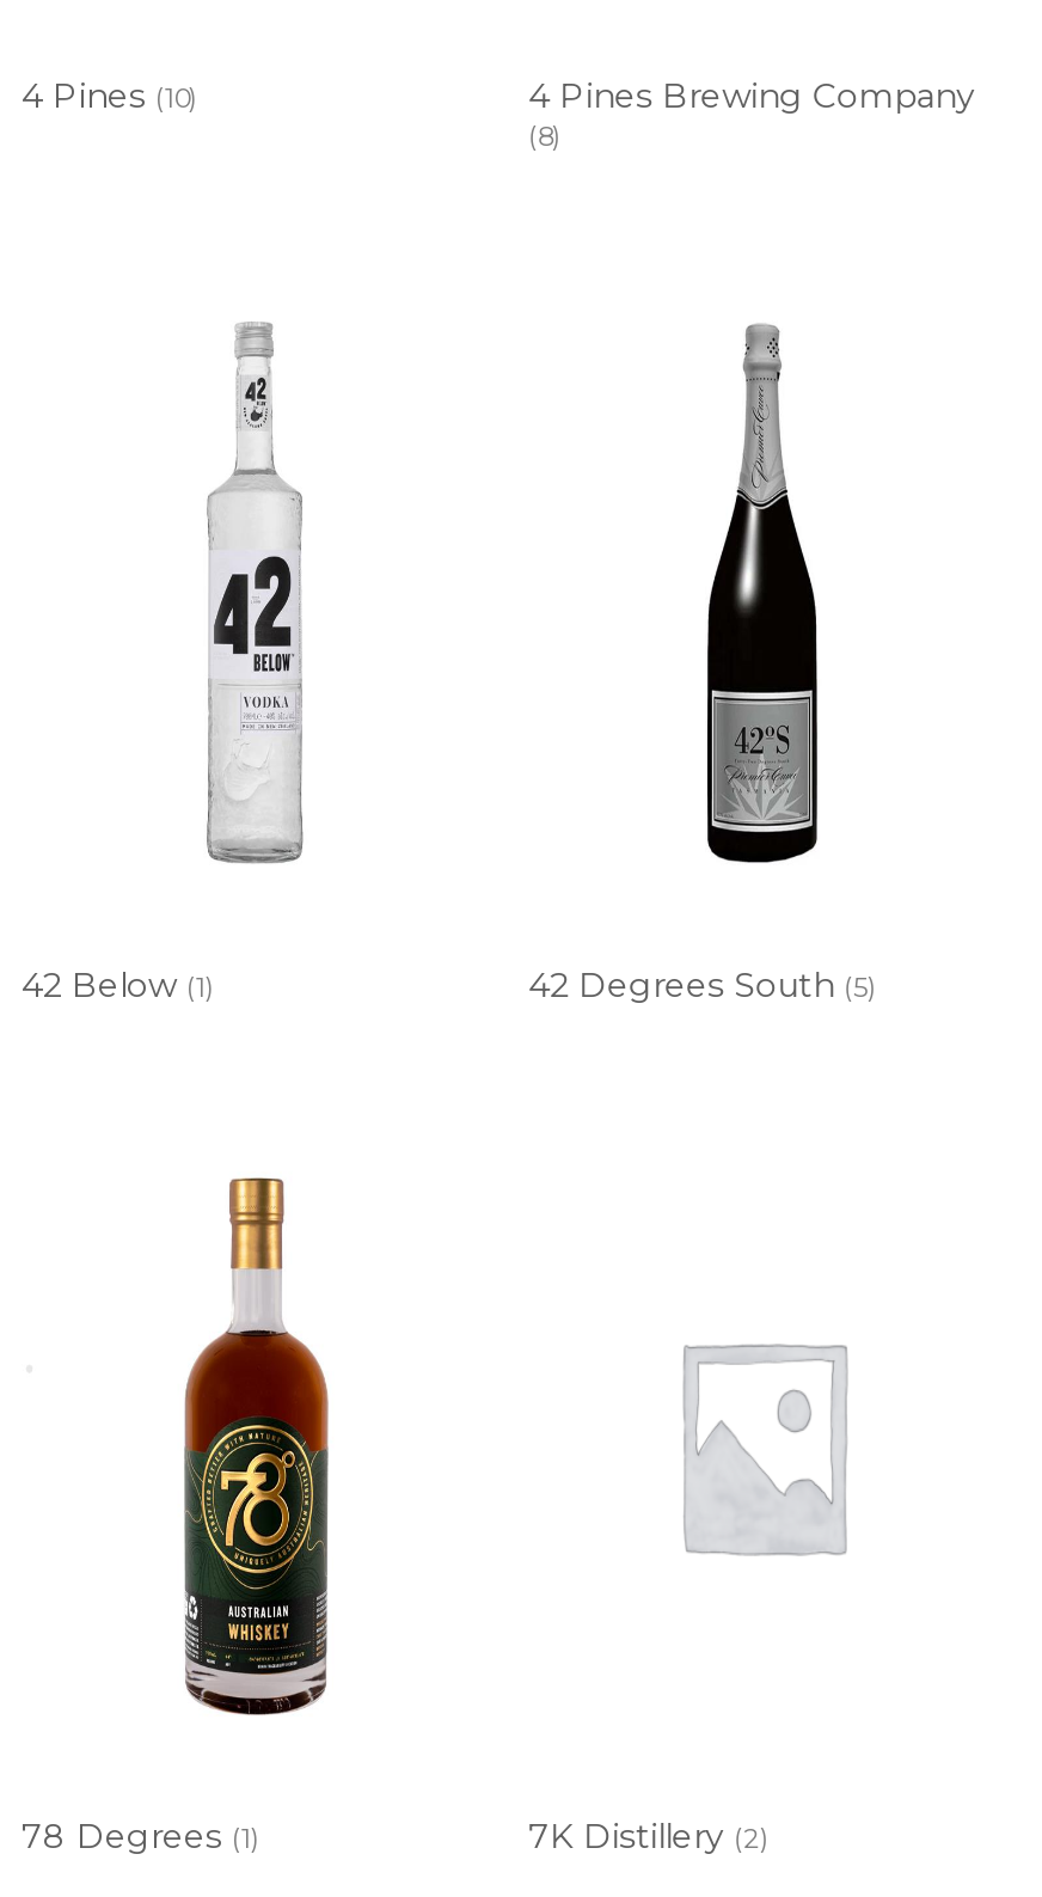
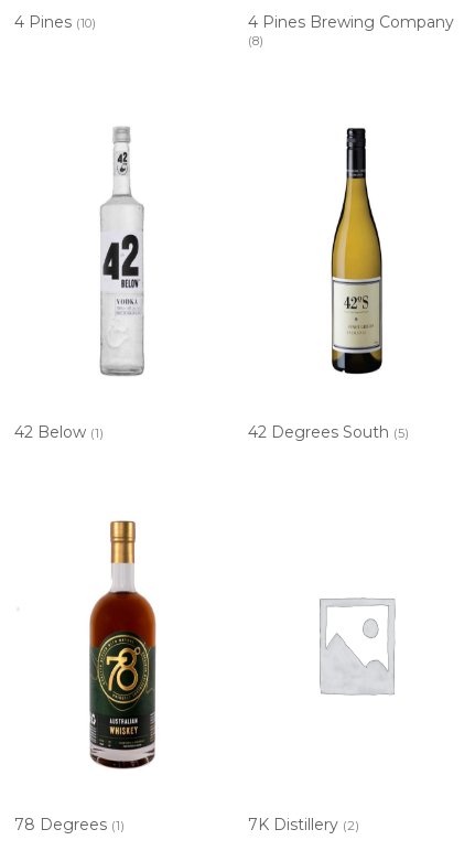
- [image]
+ [image]
